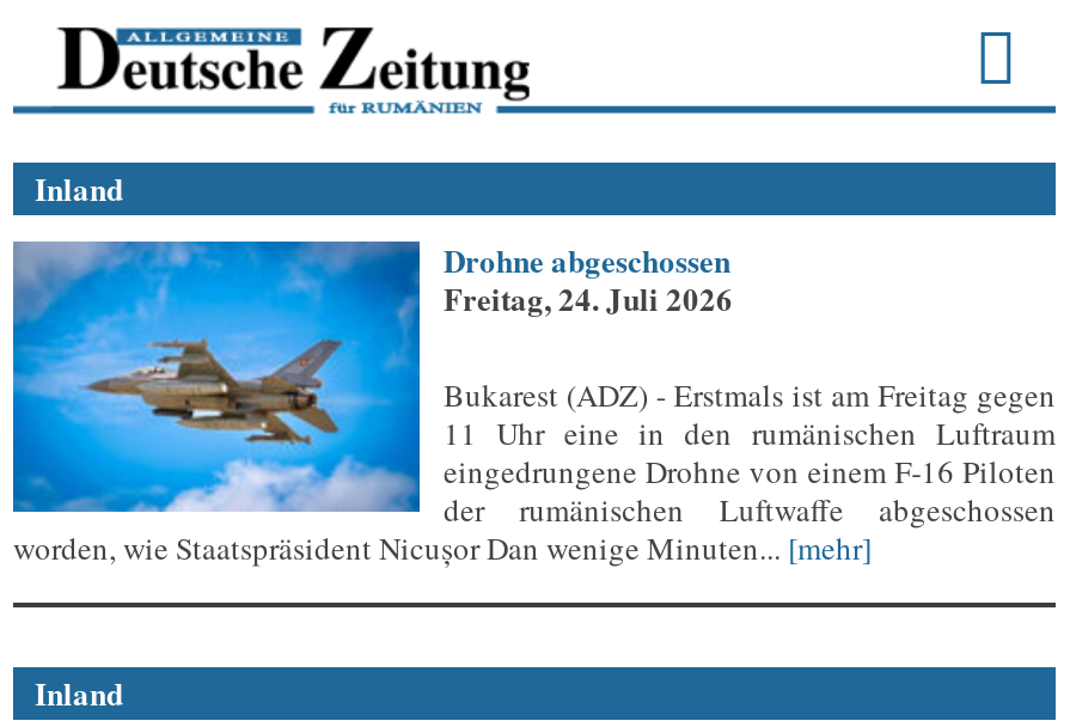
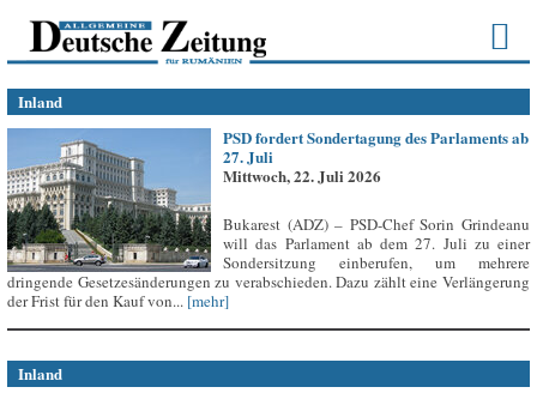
- [image]
- Bukarest (ADZ) - Erstmals ist am Freitag gegen
- 11 Uhr eine in den rumänischen Luftraum
- eingedrungene Drohne von einem F-16 Piloten
- der rumänischen Luftwaffe abgeschossen
- worden, wie Staatspräsident Nicușor Dan wenige Minuten... [mehr]
+ [image]
+ Bukarest (ADZ) – PSD-Chef Sorin Grindeanu
+ will das Parlament ab dem 27. Juli zu einer
+ Sondersitzung einberufen, um mehrere
+ dringende Gesetzesänderungen zu verabschieden. Dazu zählt eine Verlängerung
+ der Frist für den Kauf von... [mehr]

- Drohne abgeschossen
- Freitag, 24. Juli 2026
+ PSD fordert Sondertagung des Parlaments ab
+ 27. Juli
+ Mittwoch, 22. Juli 2026
